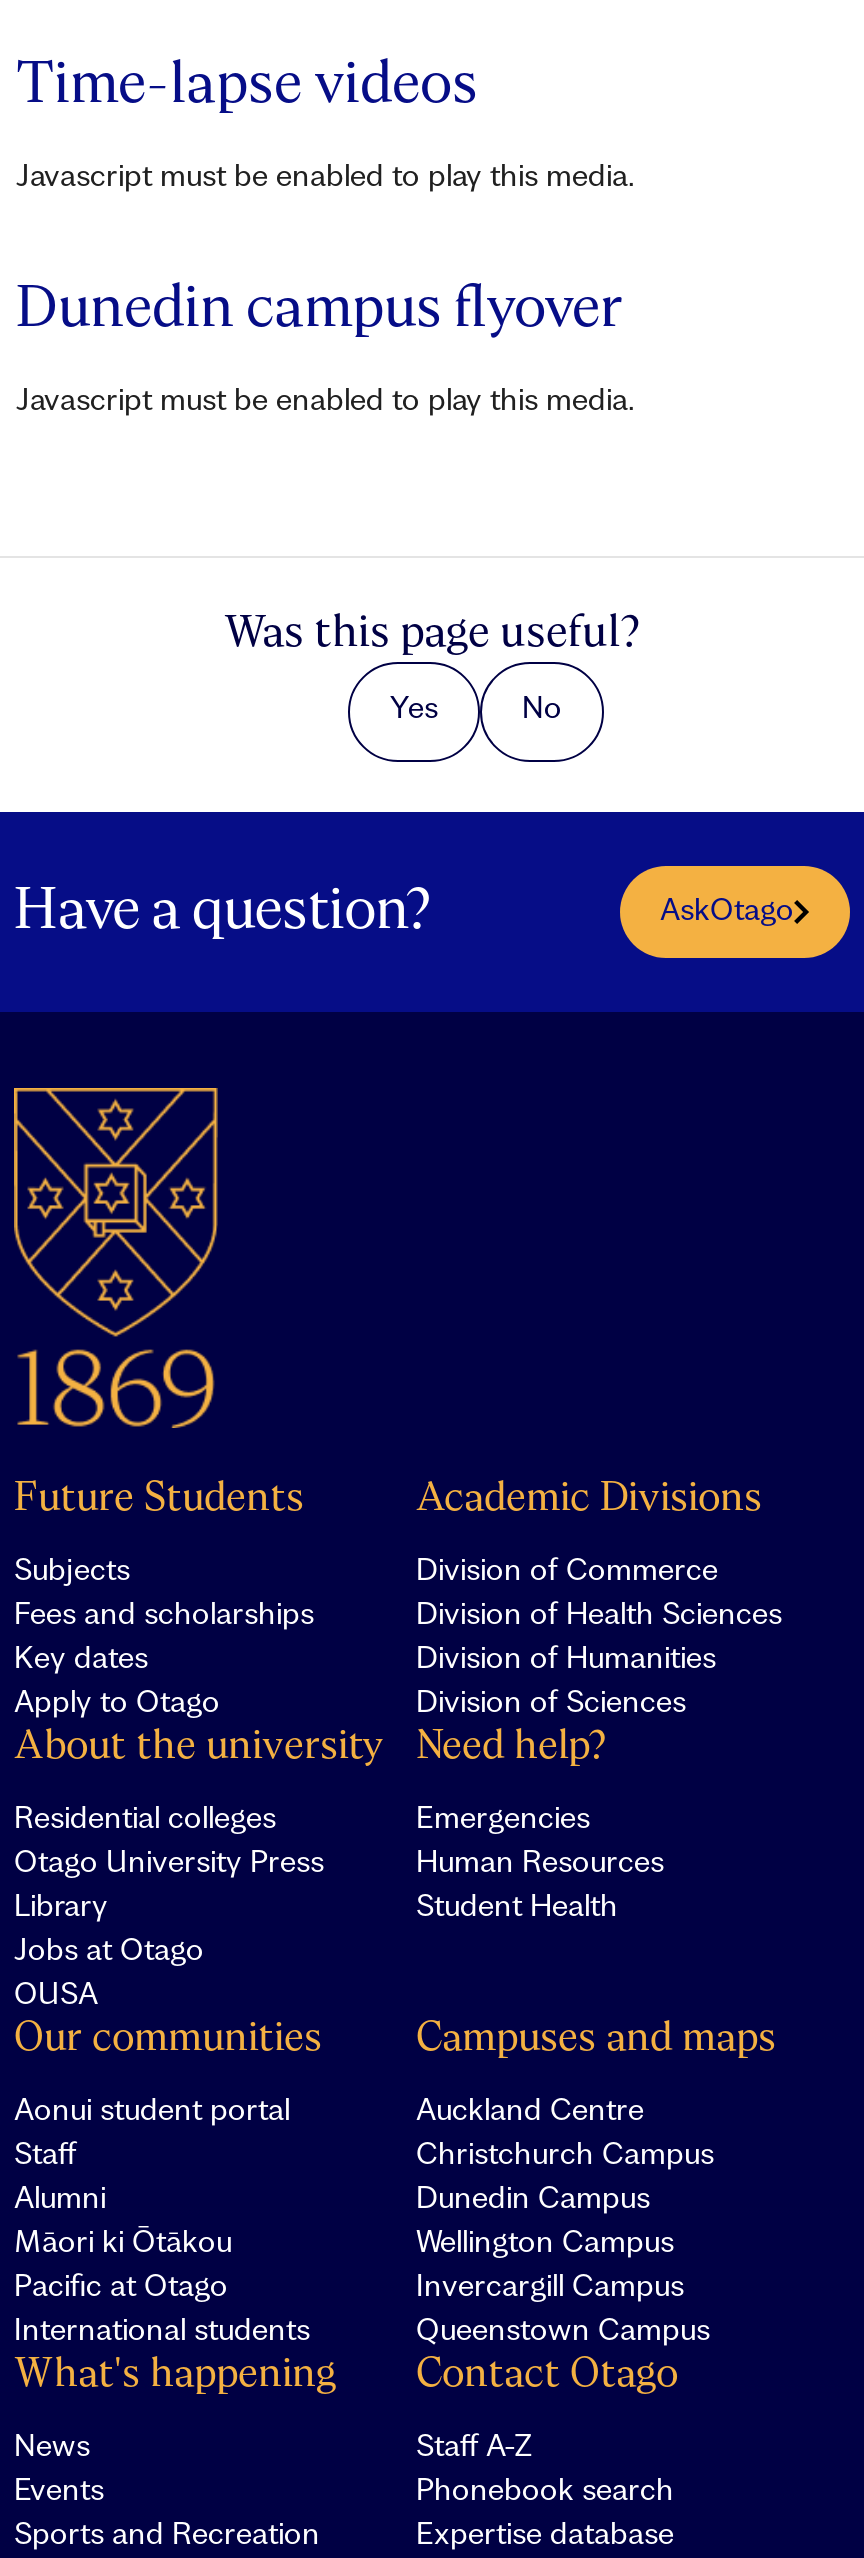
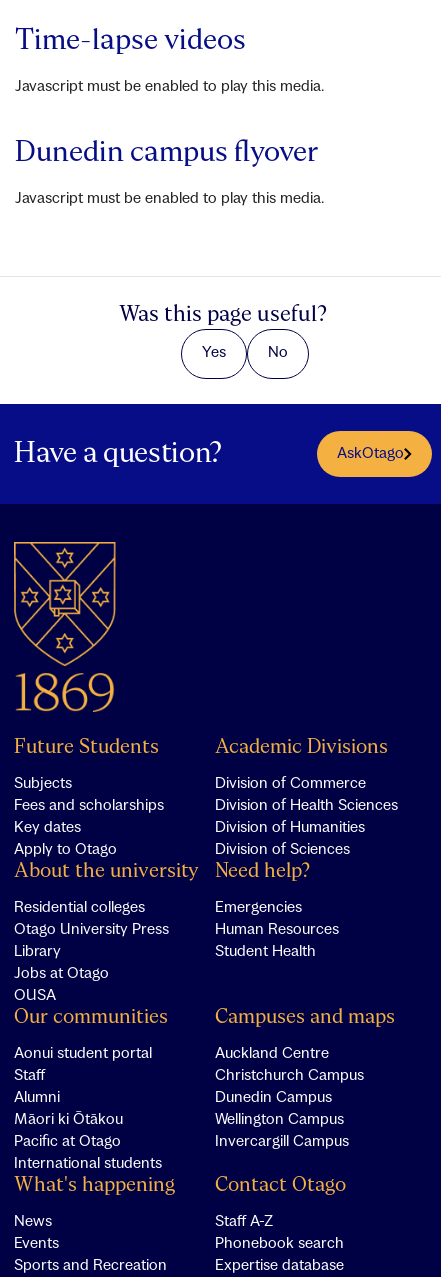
- Queenstown Campus
